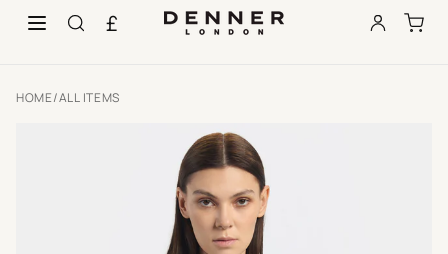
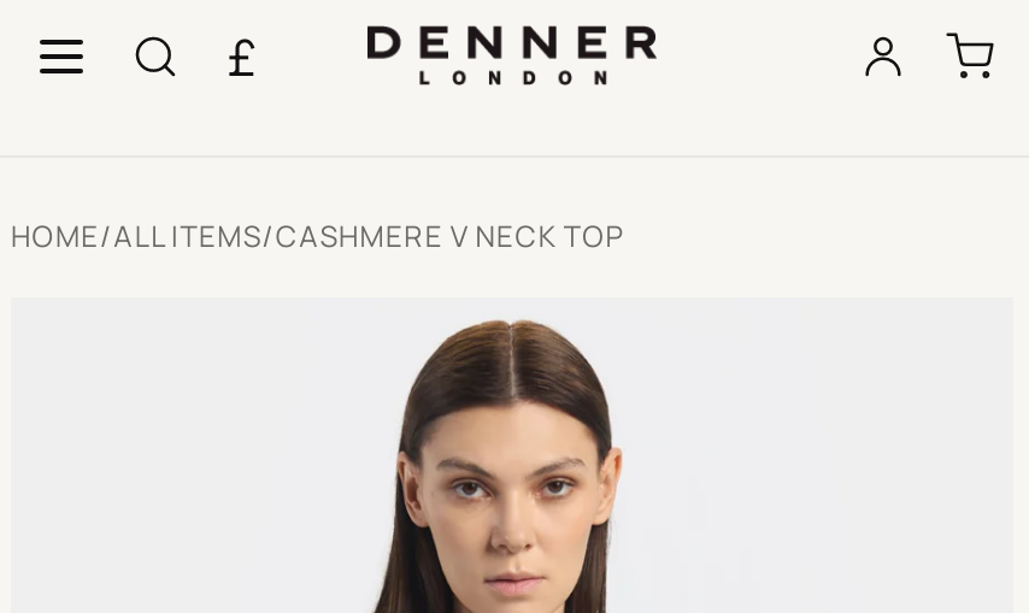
- HOME /ALL ITEMS
+ HOME/ALL ITEMS/CASHMERE V NECK TOP
